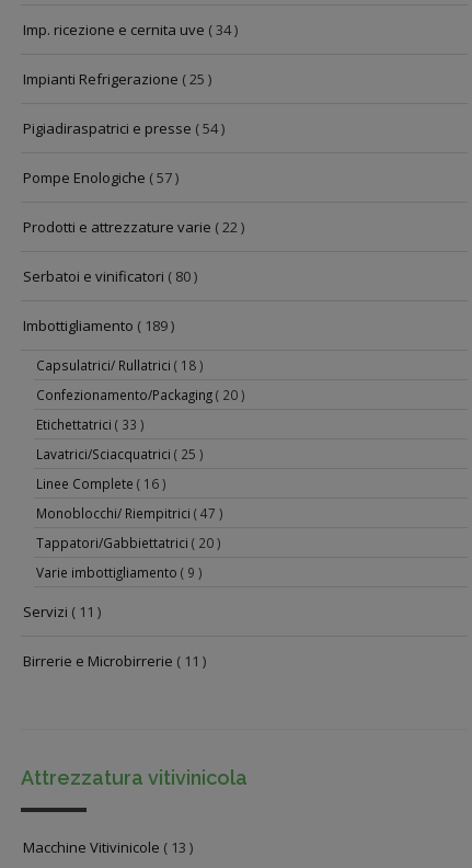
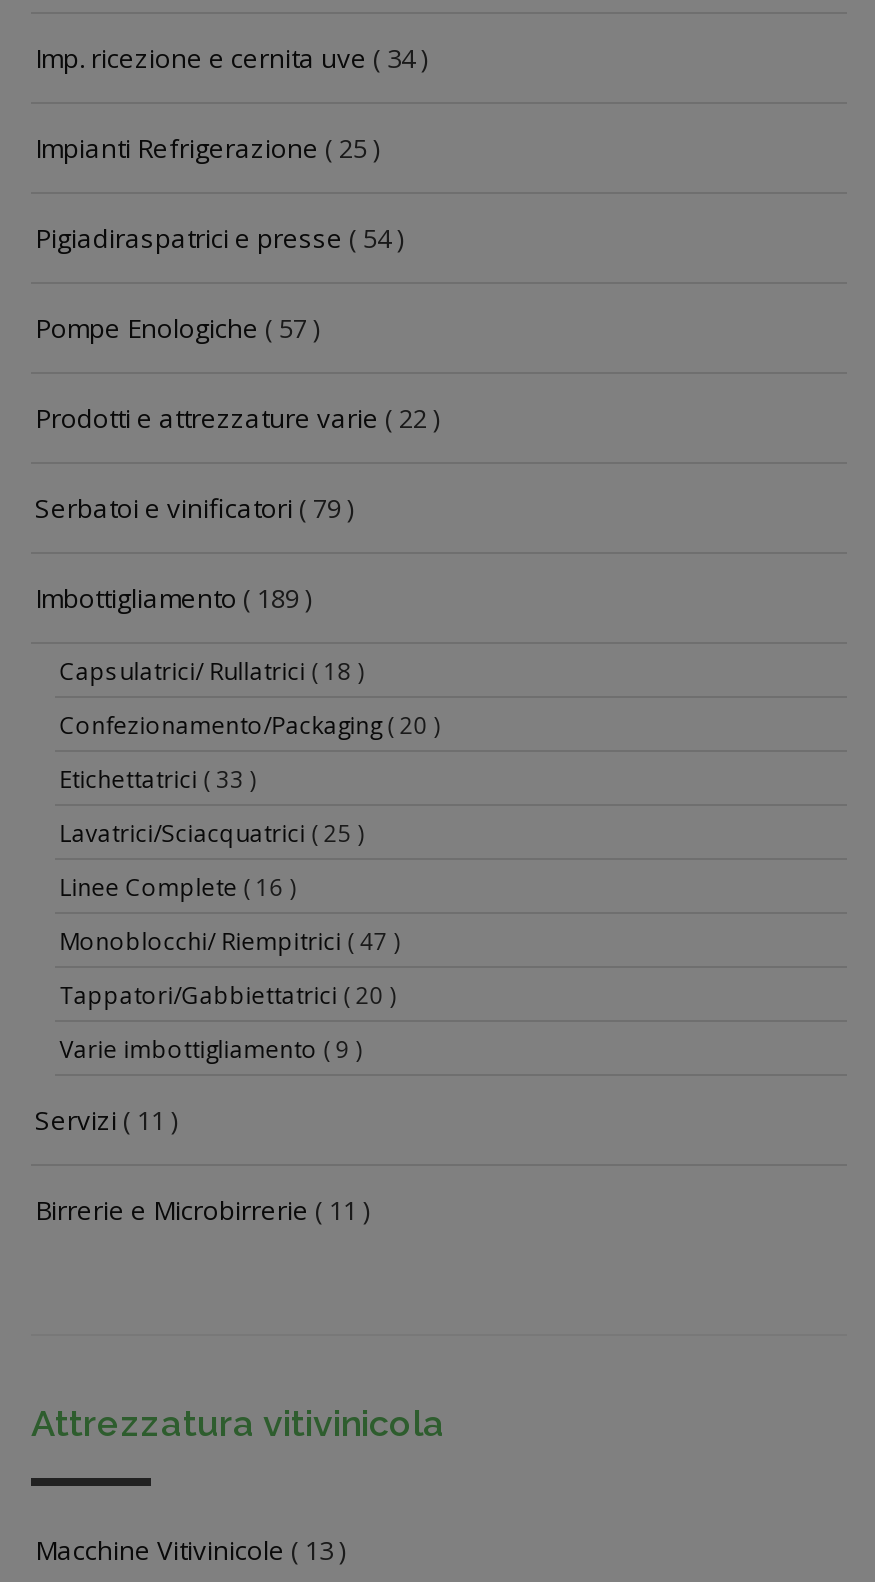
- Serbatoi e vinificatori ( 80 )
+ Serbatoi e vinificatori ( 79 )
